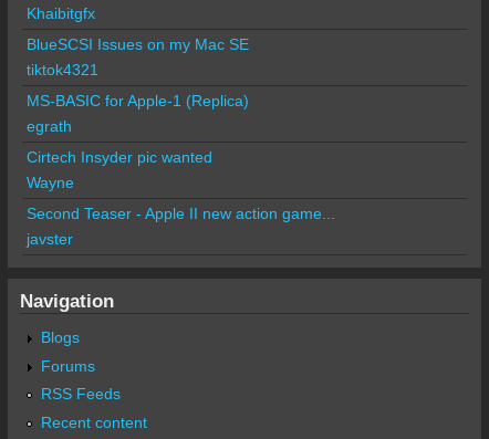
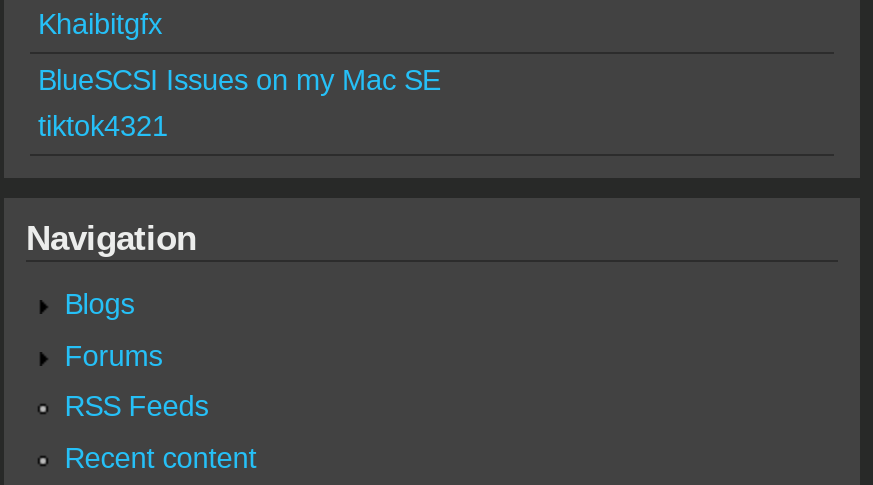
- MS-BASIC for Apple-1 (Replica)
- egrath
- Cirtech Insyder pic wanted
- Wayne
- Second Teaser - Apple II new action game...
- javster
